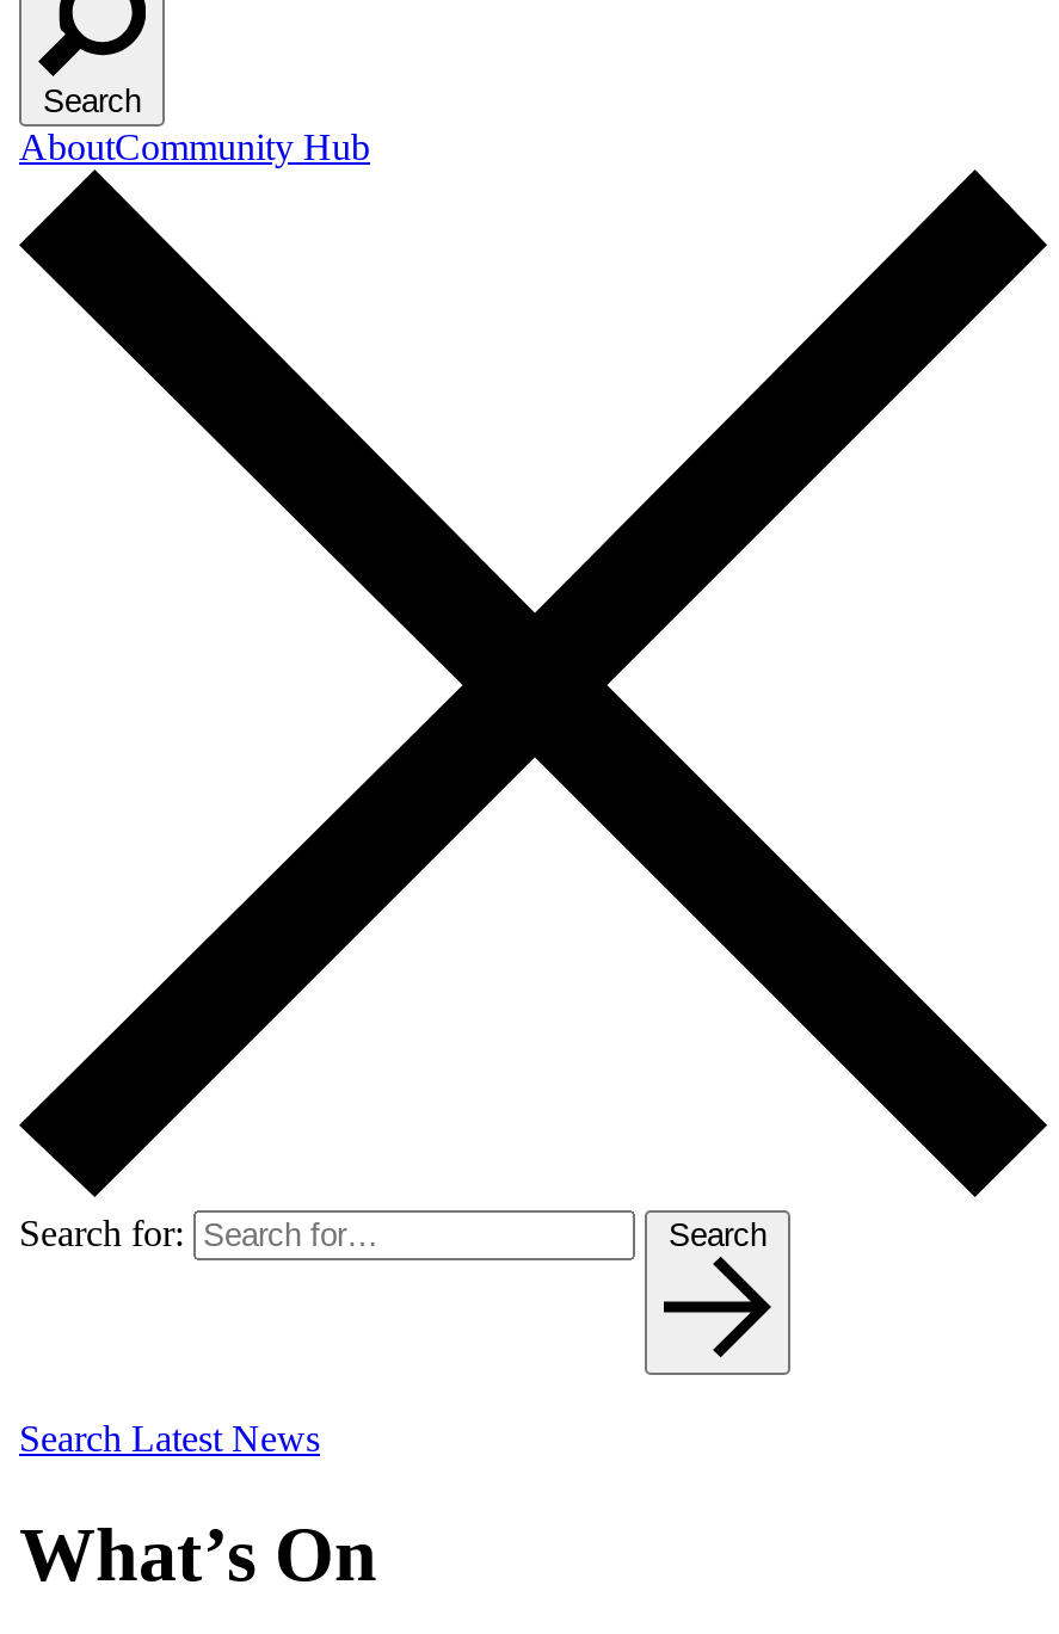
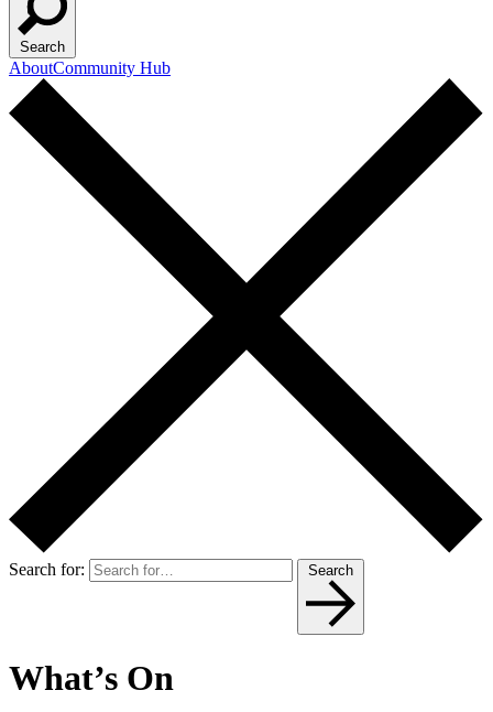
- Search Latest News
